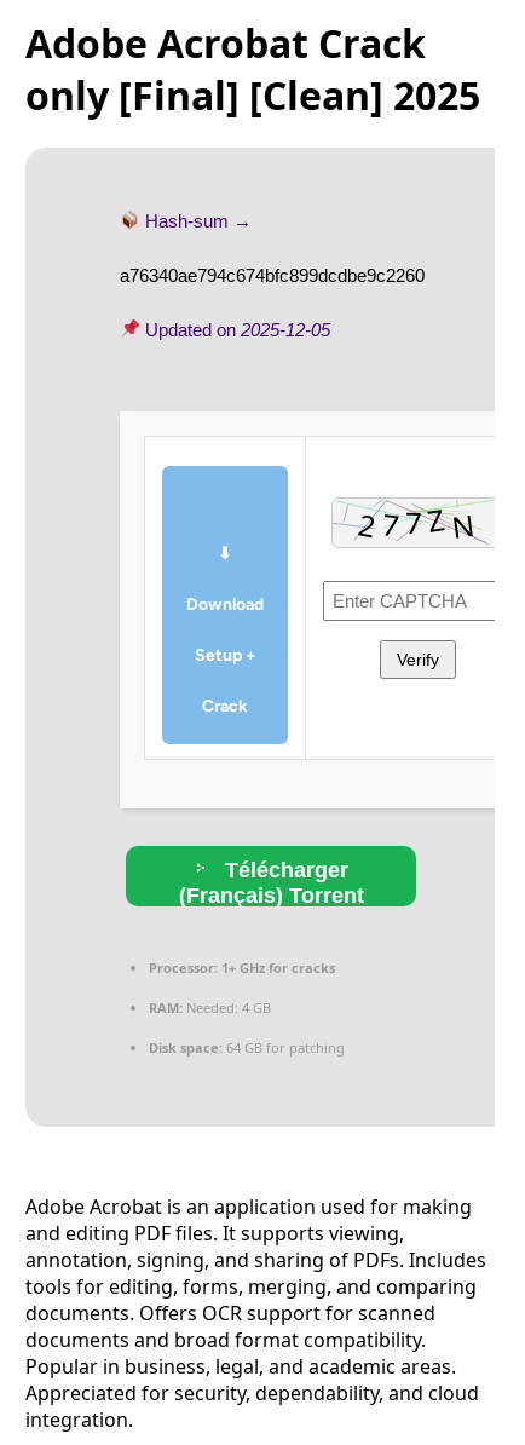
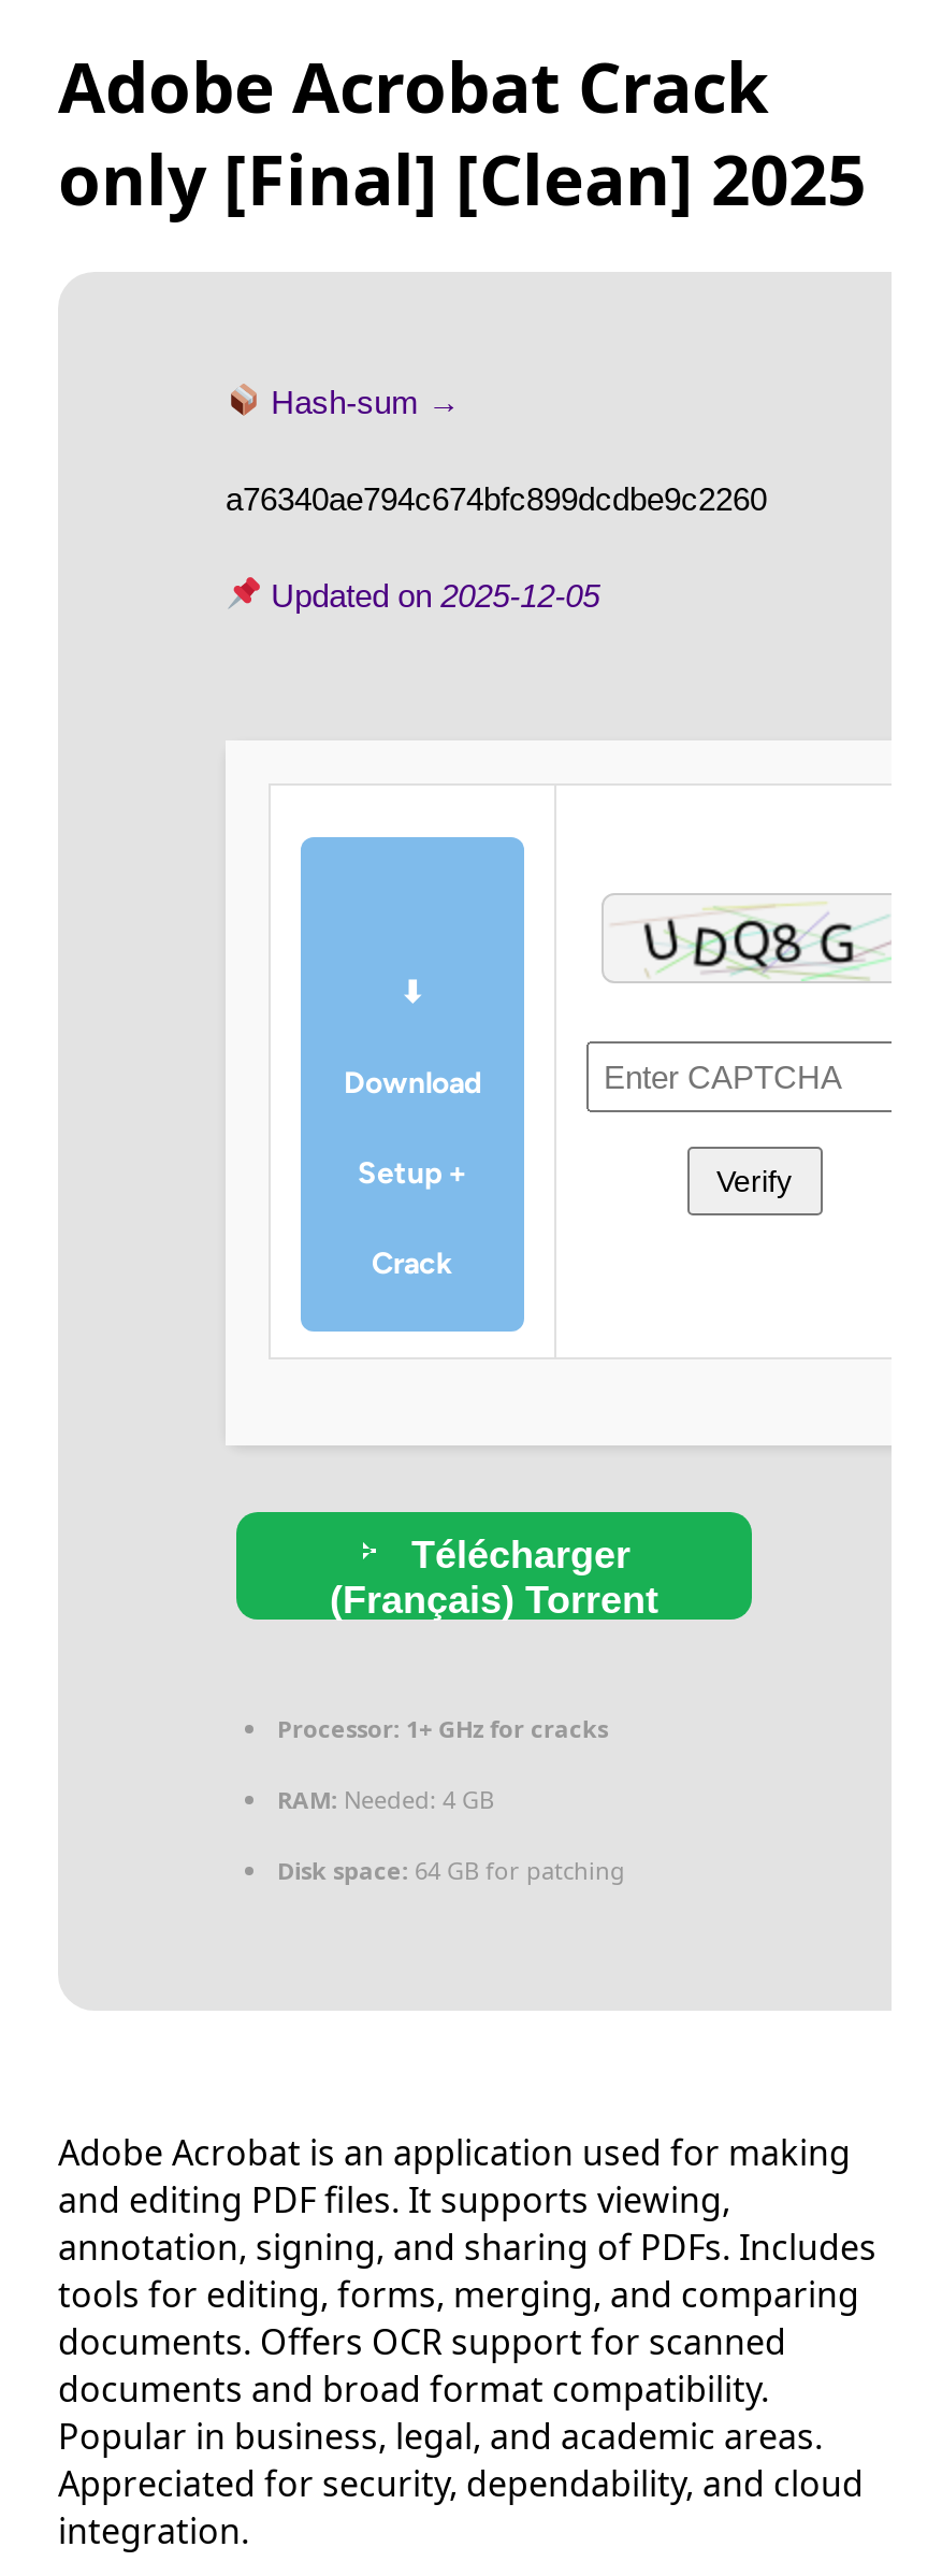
- [image]
+ [image]
